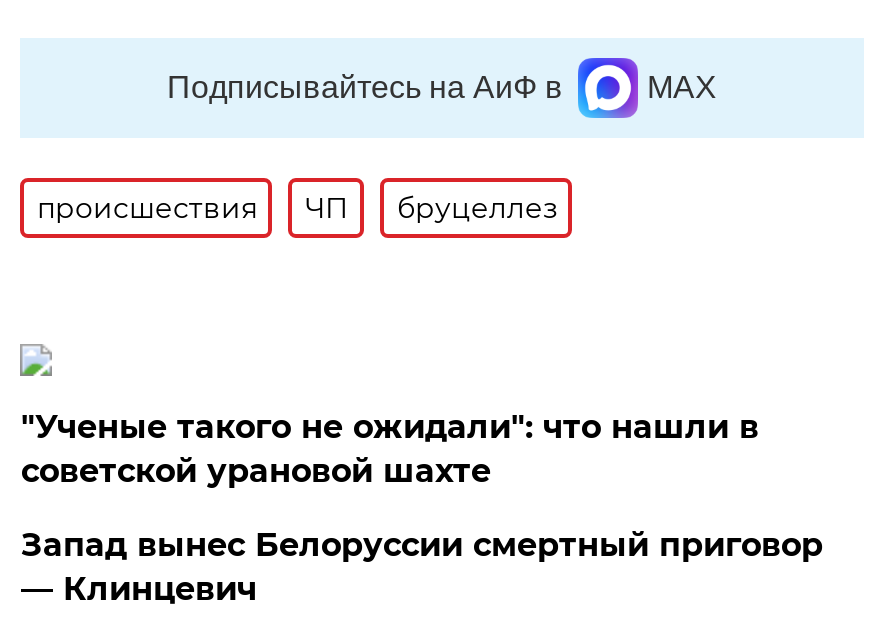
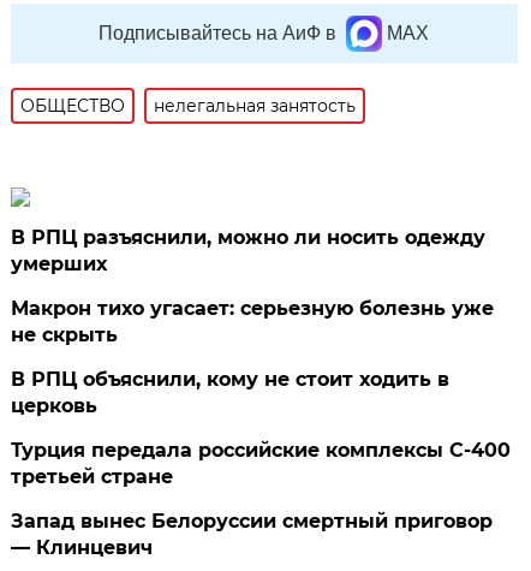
- происшествия
- ЧП
- бруцеллез
+ ОБЩЕСТВО
+ нелегальная занятость

- "Ученые такого не ожидали": что нашли в
- советской урановой шахте
+ В РПЦ разъяснили, можно ли носить одежду
+ умерших
+ Макрон тихо угасает: серьезную болезнь уже
+ не скрыть
+ В РПЦ объяснили, кому не стоит ходить в
+ церковь
+ Турция передала российские комплексы С-400
+ третьей стране
